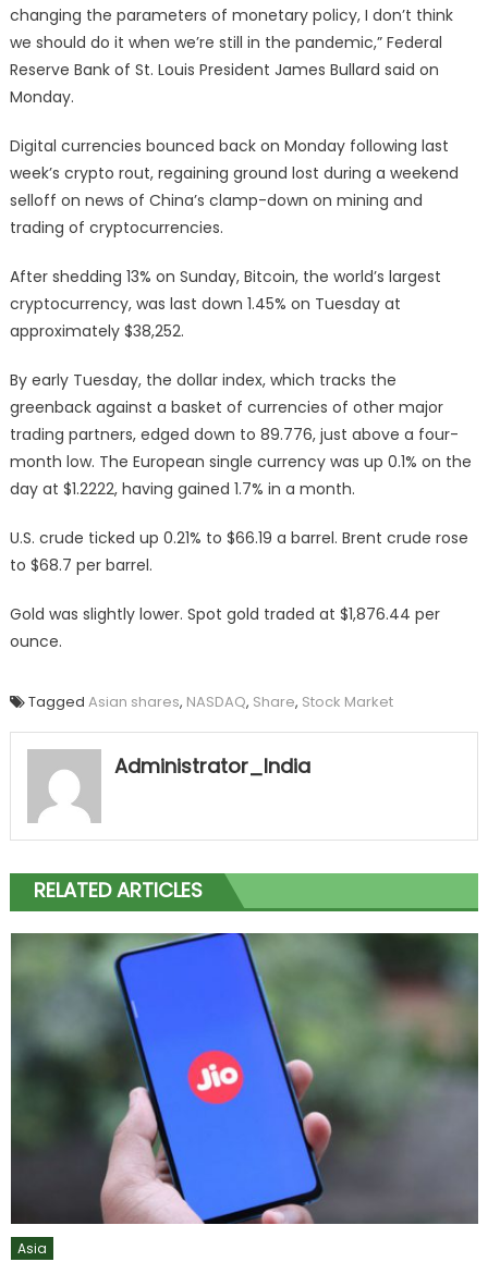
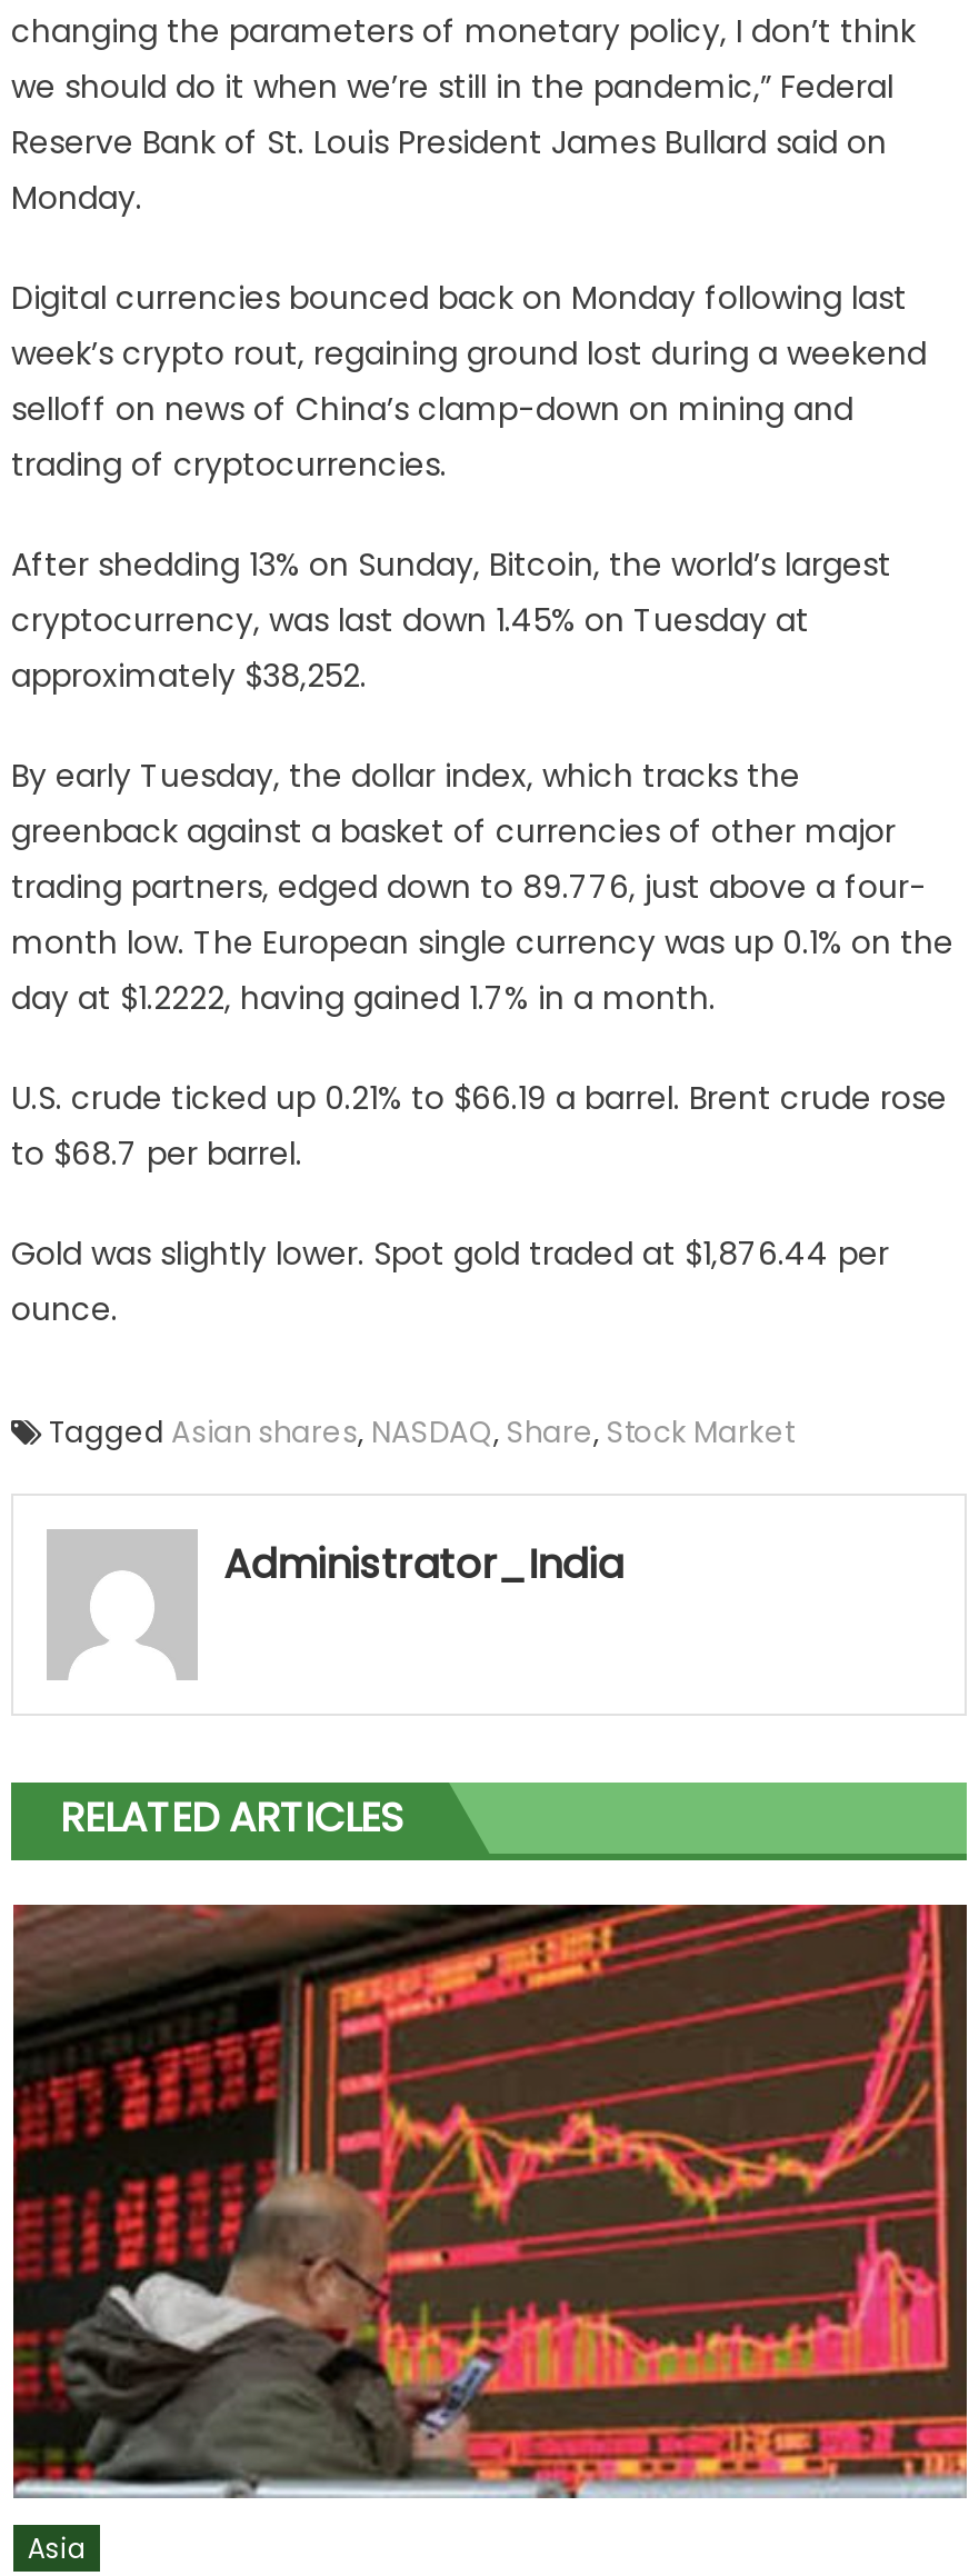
- [image]
+ [image]
